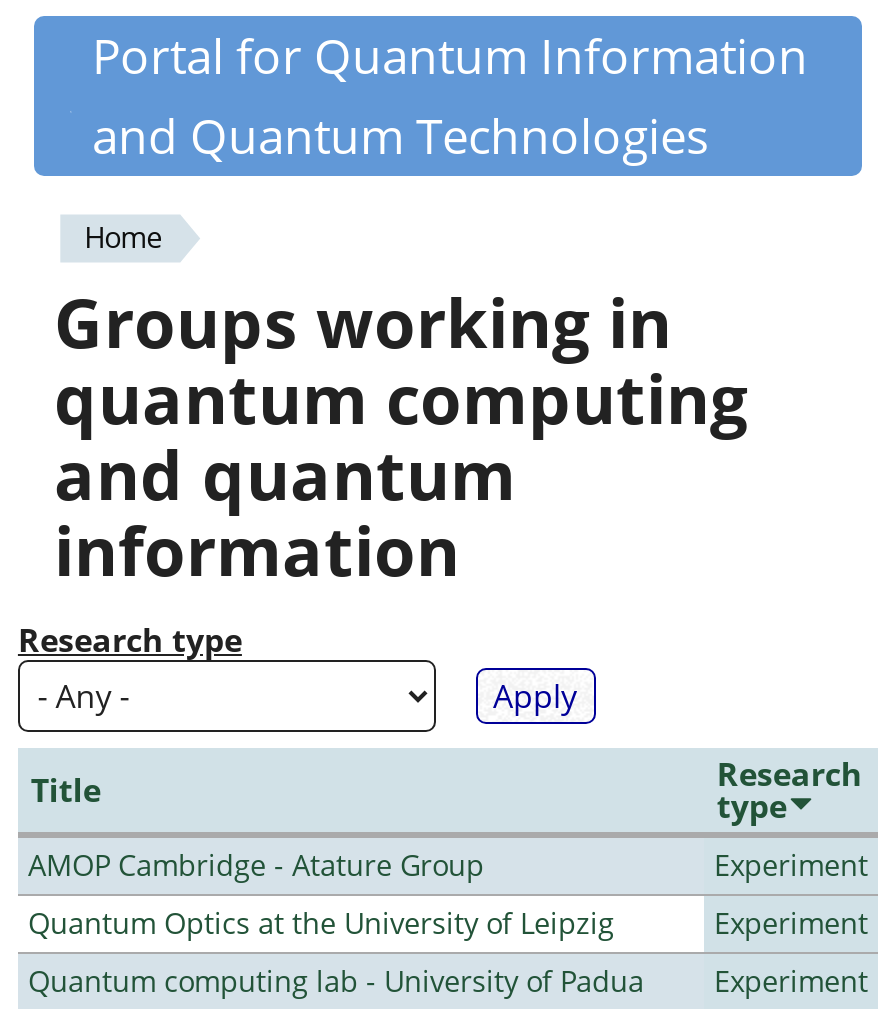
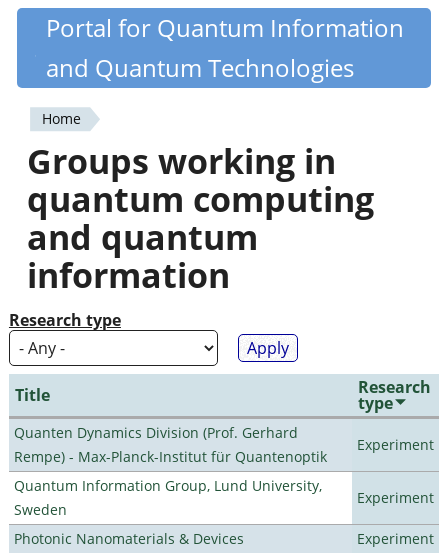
- AMOP Cambridge - Atature Group
+ Quanten Dynamics Division (Prof. Gerhard
+ Rempe) - Max-Planck-Institut für Quantenoptik

- Quantum Optics at the University of Leipzig
+ Quantum Information Group, Lund University,
+ Sweden

- Quantum computing lab - University of Padua
+ Photonic Nanomaterials & Devices
